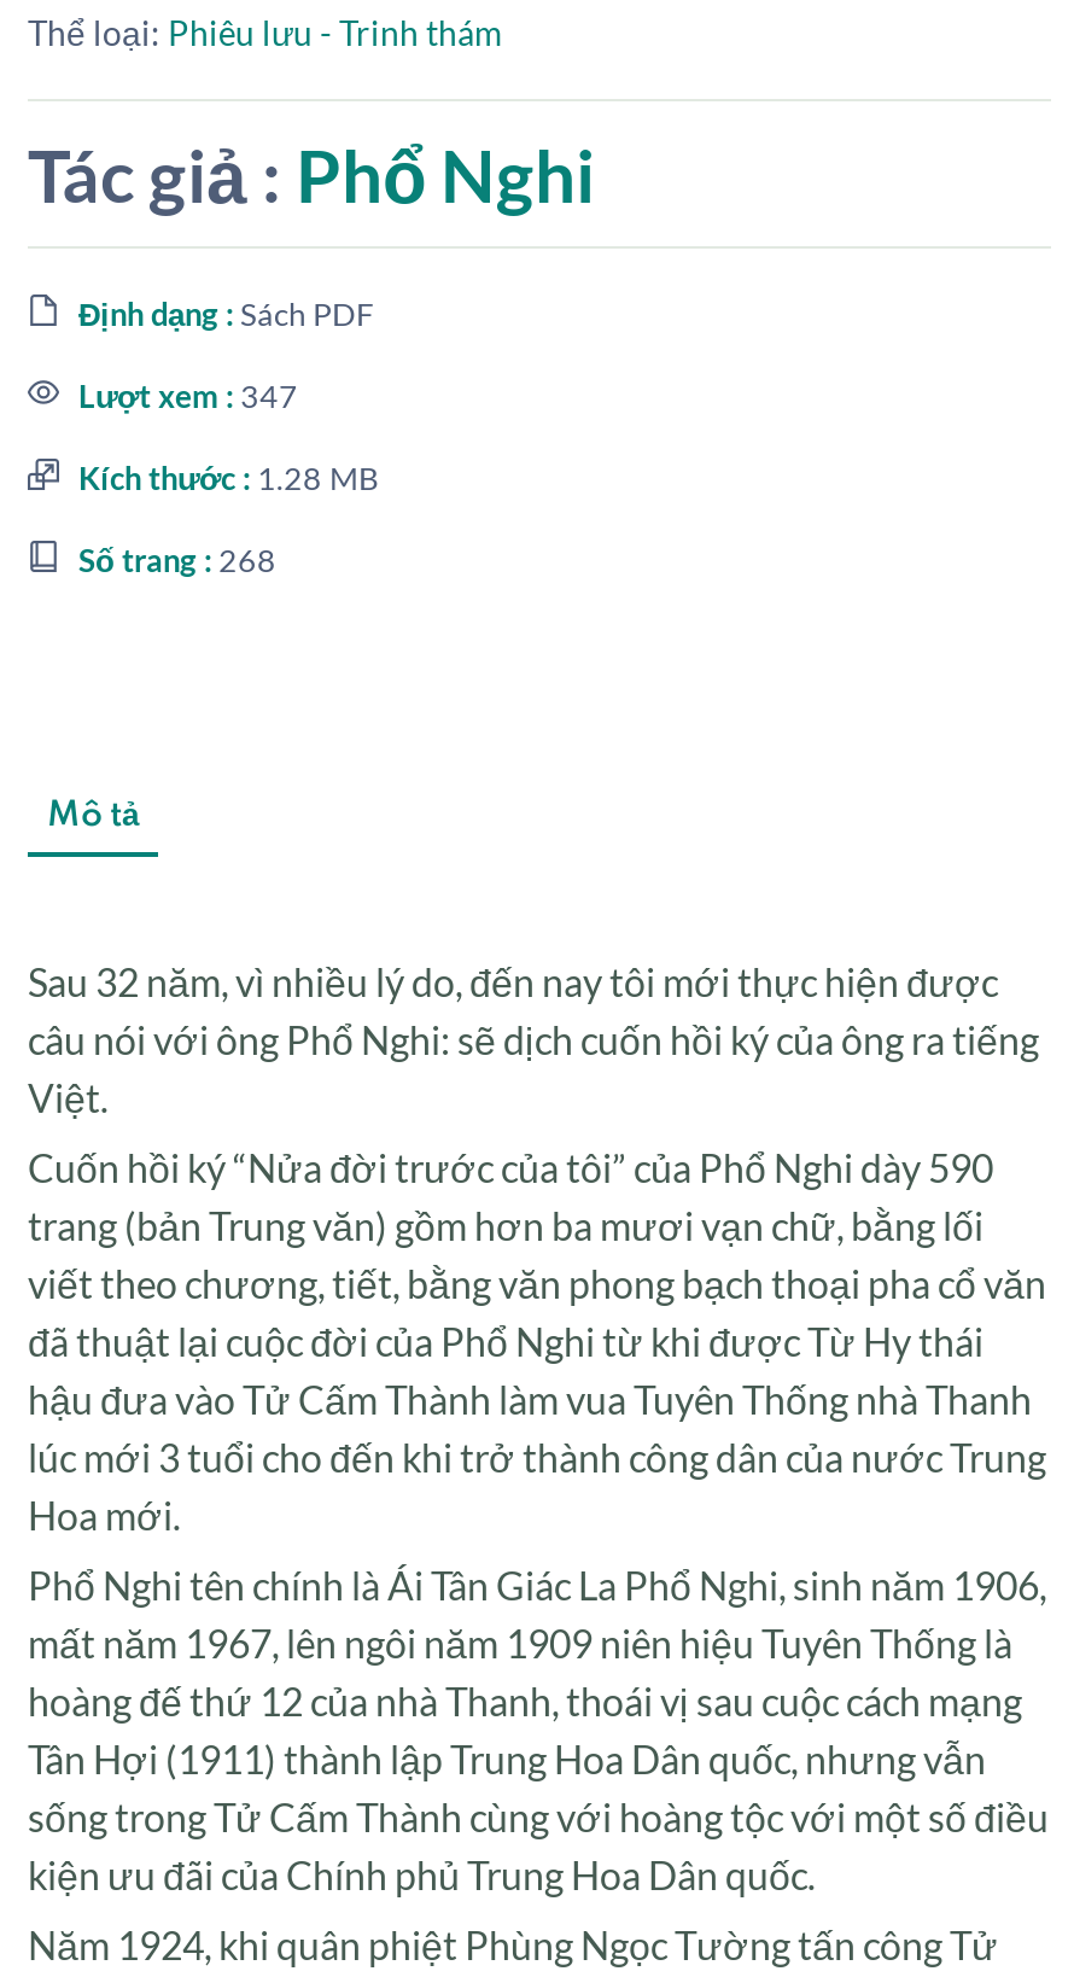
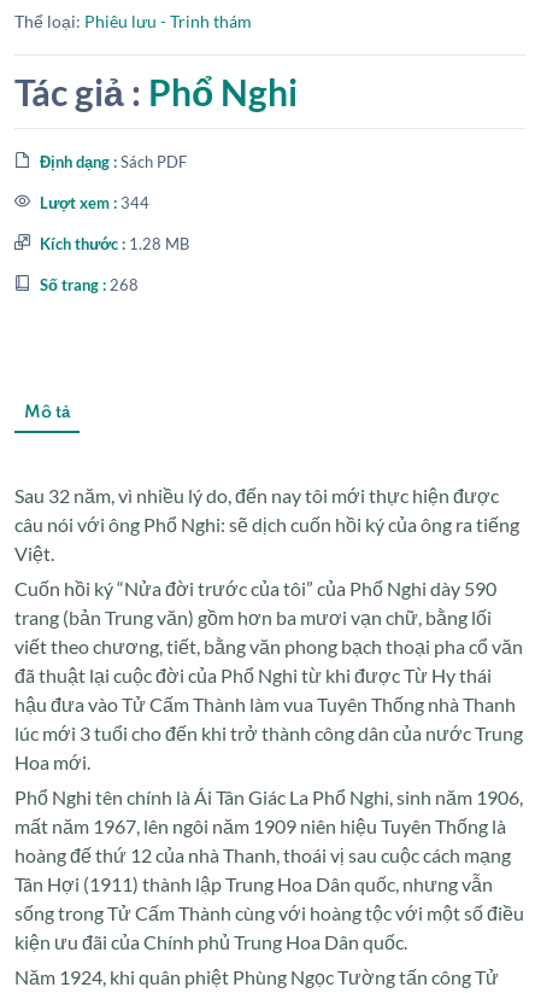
- Lượt xem : 347
+ Lượt xem : 344
